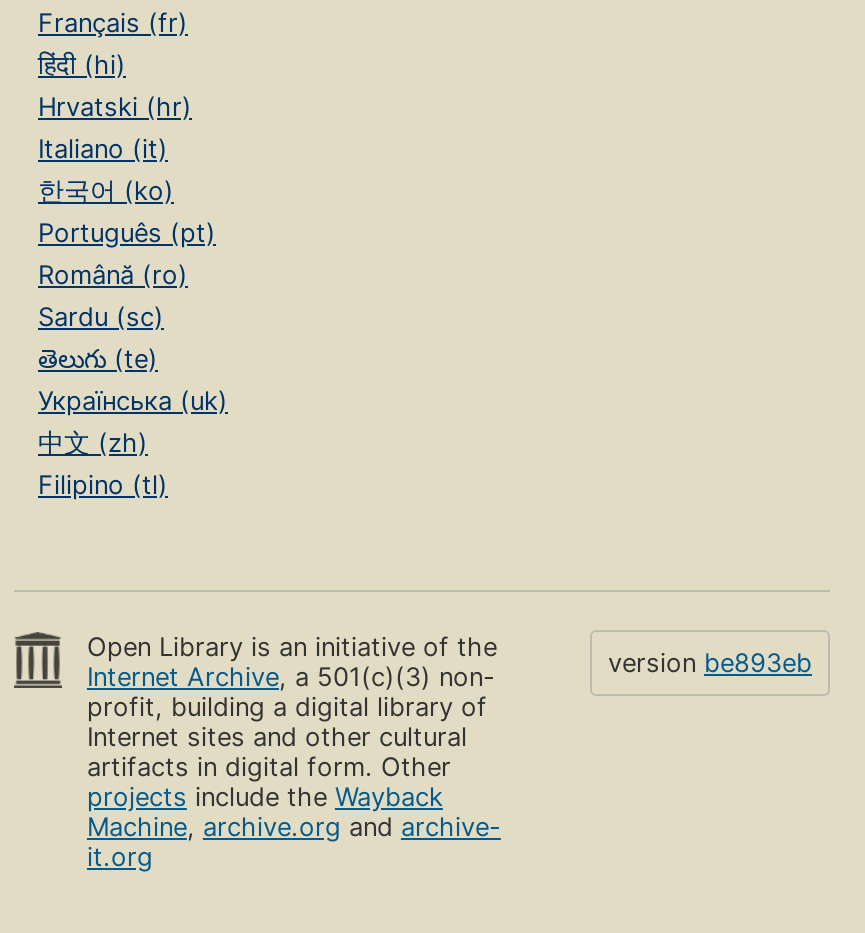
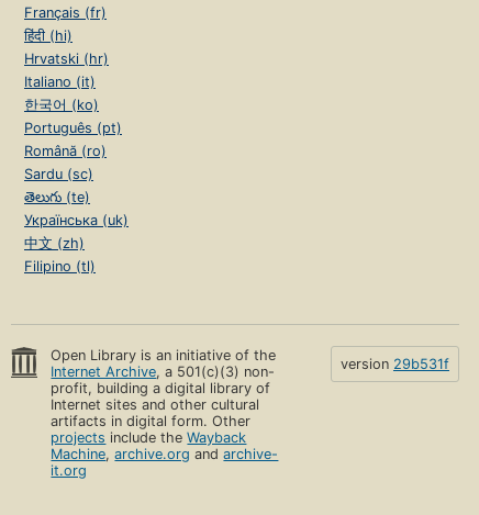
- version be893eb
+ version 29b531f
